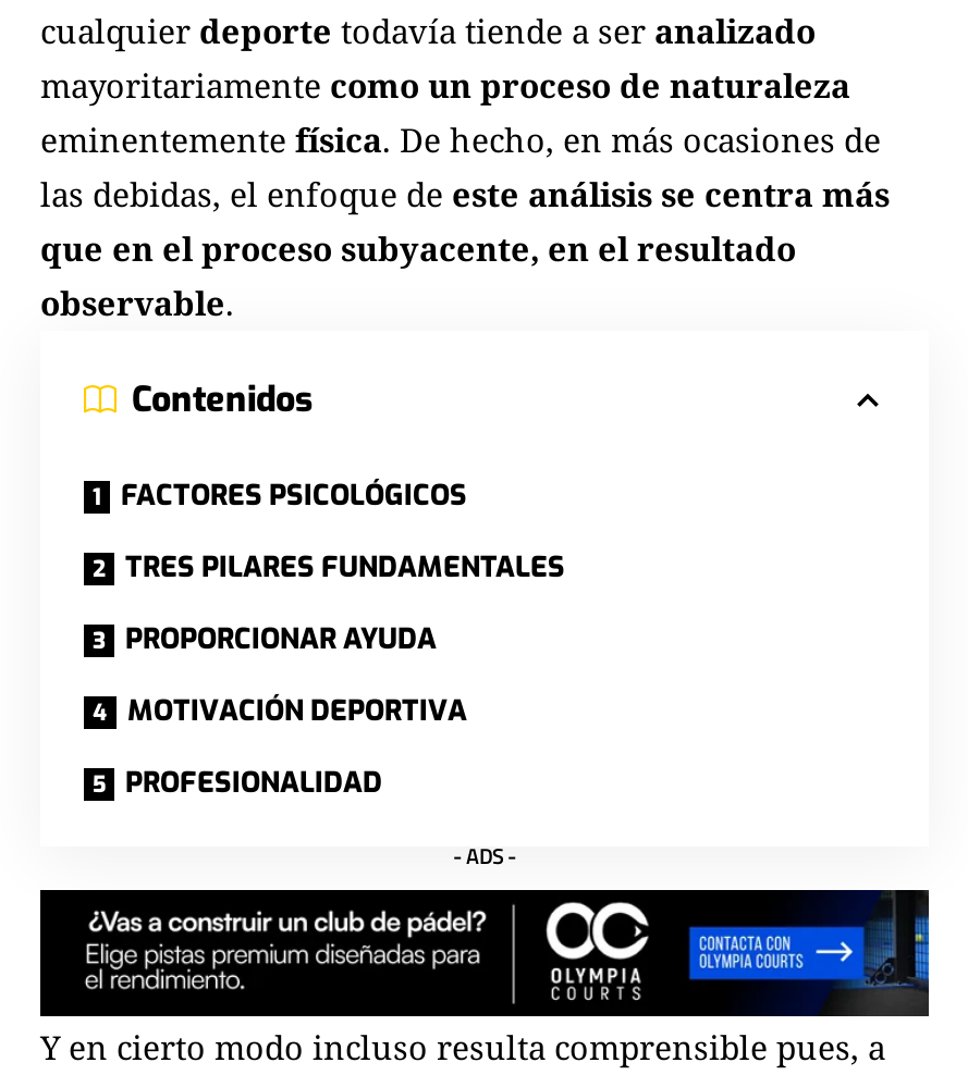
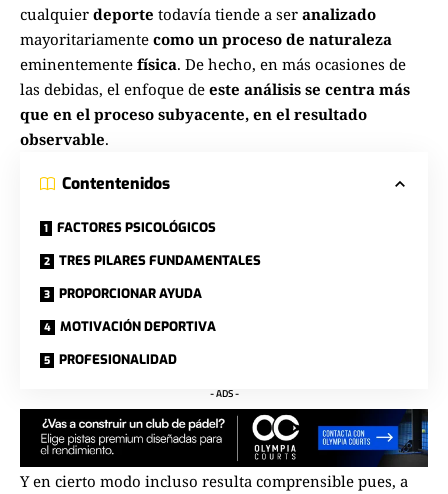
- Contenidos
+ Contentenidos
